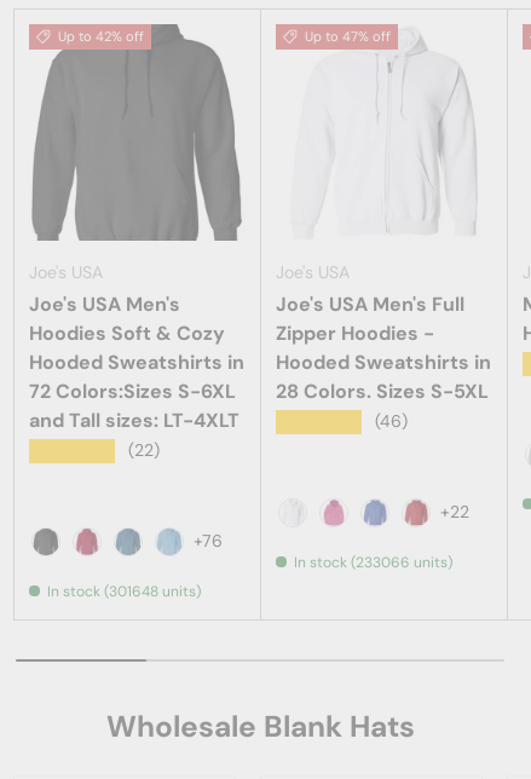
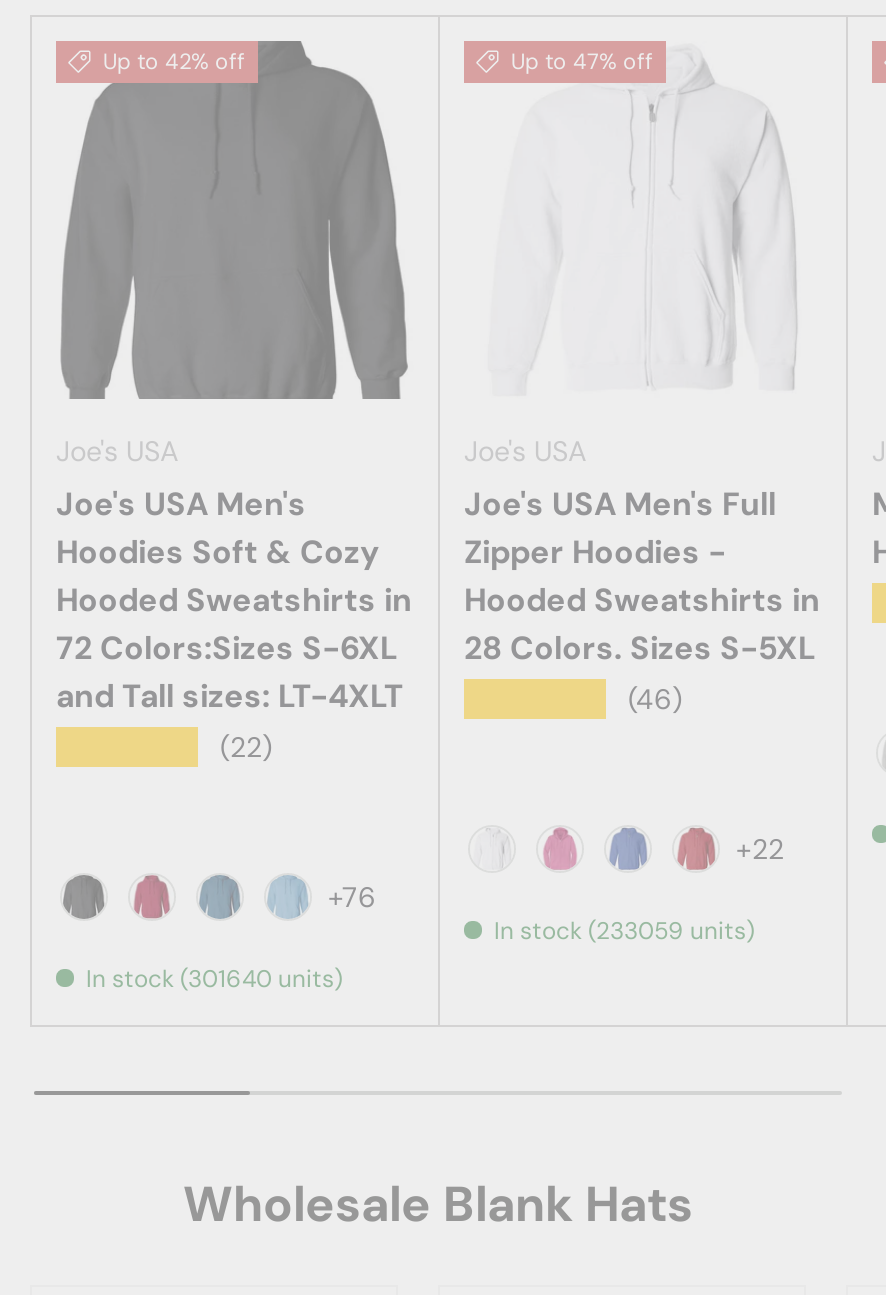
- In stock (233066 units)
+ In stock (233059 units)

- In stock (301648 units)
+ In stock (301640 units)
